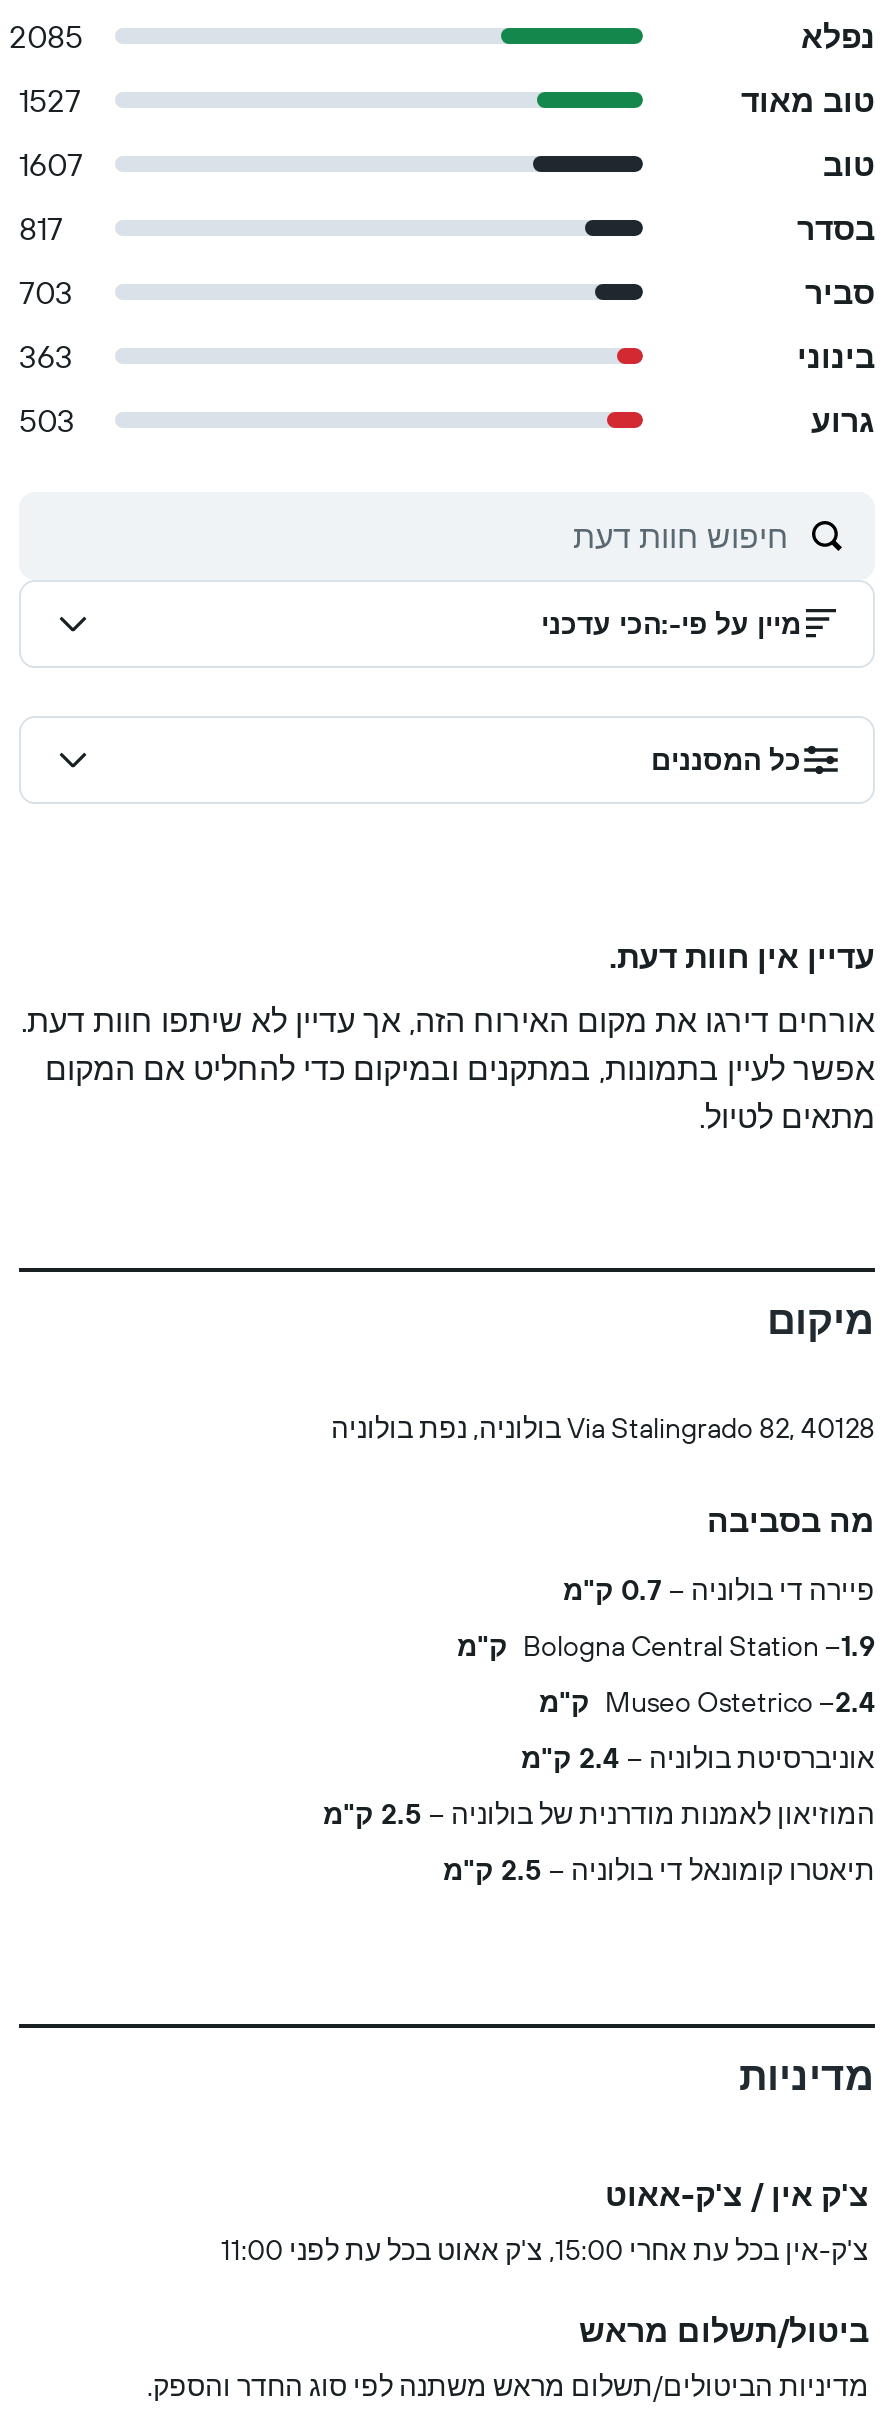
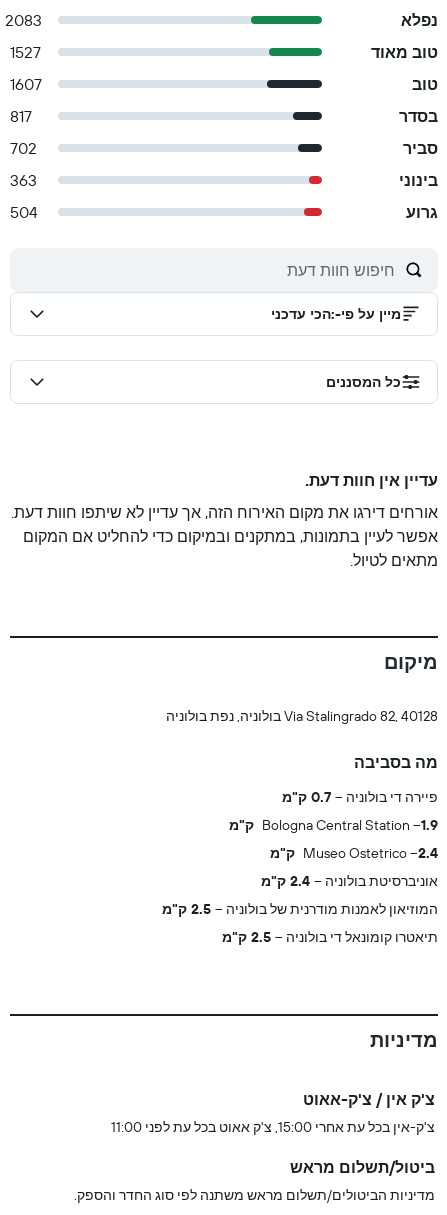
- 2085
+ 2083

- 703
+ 702

- 503
+ 504
